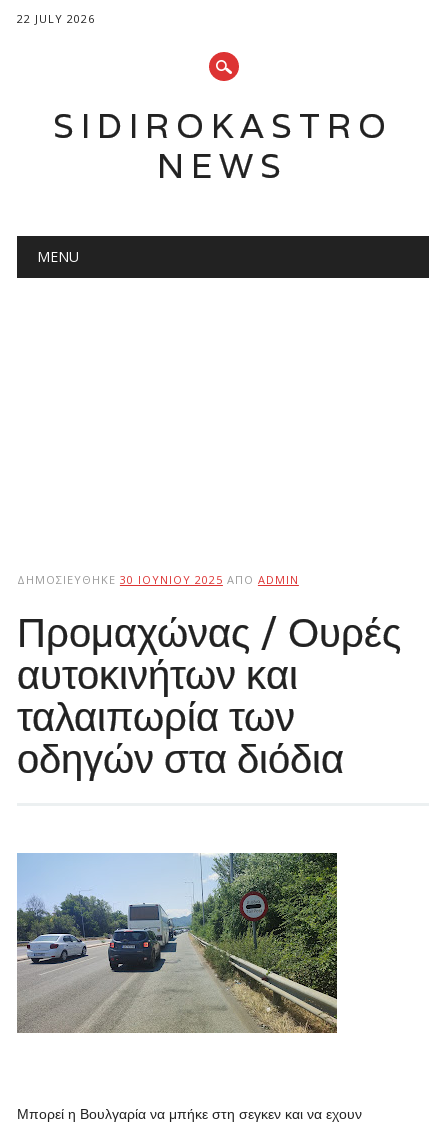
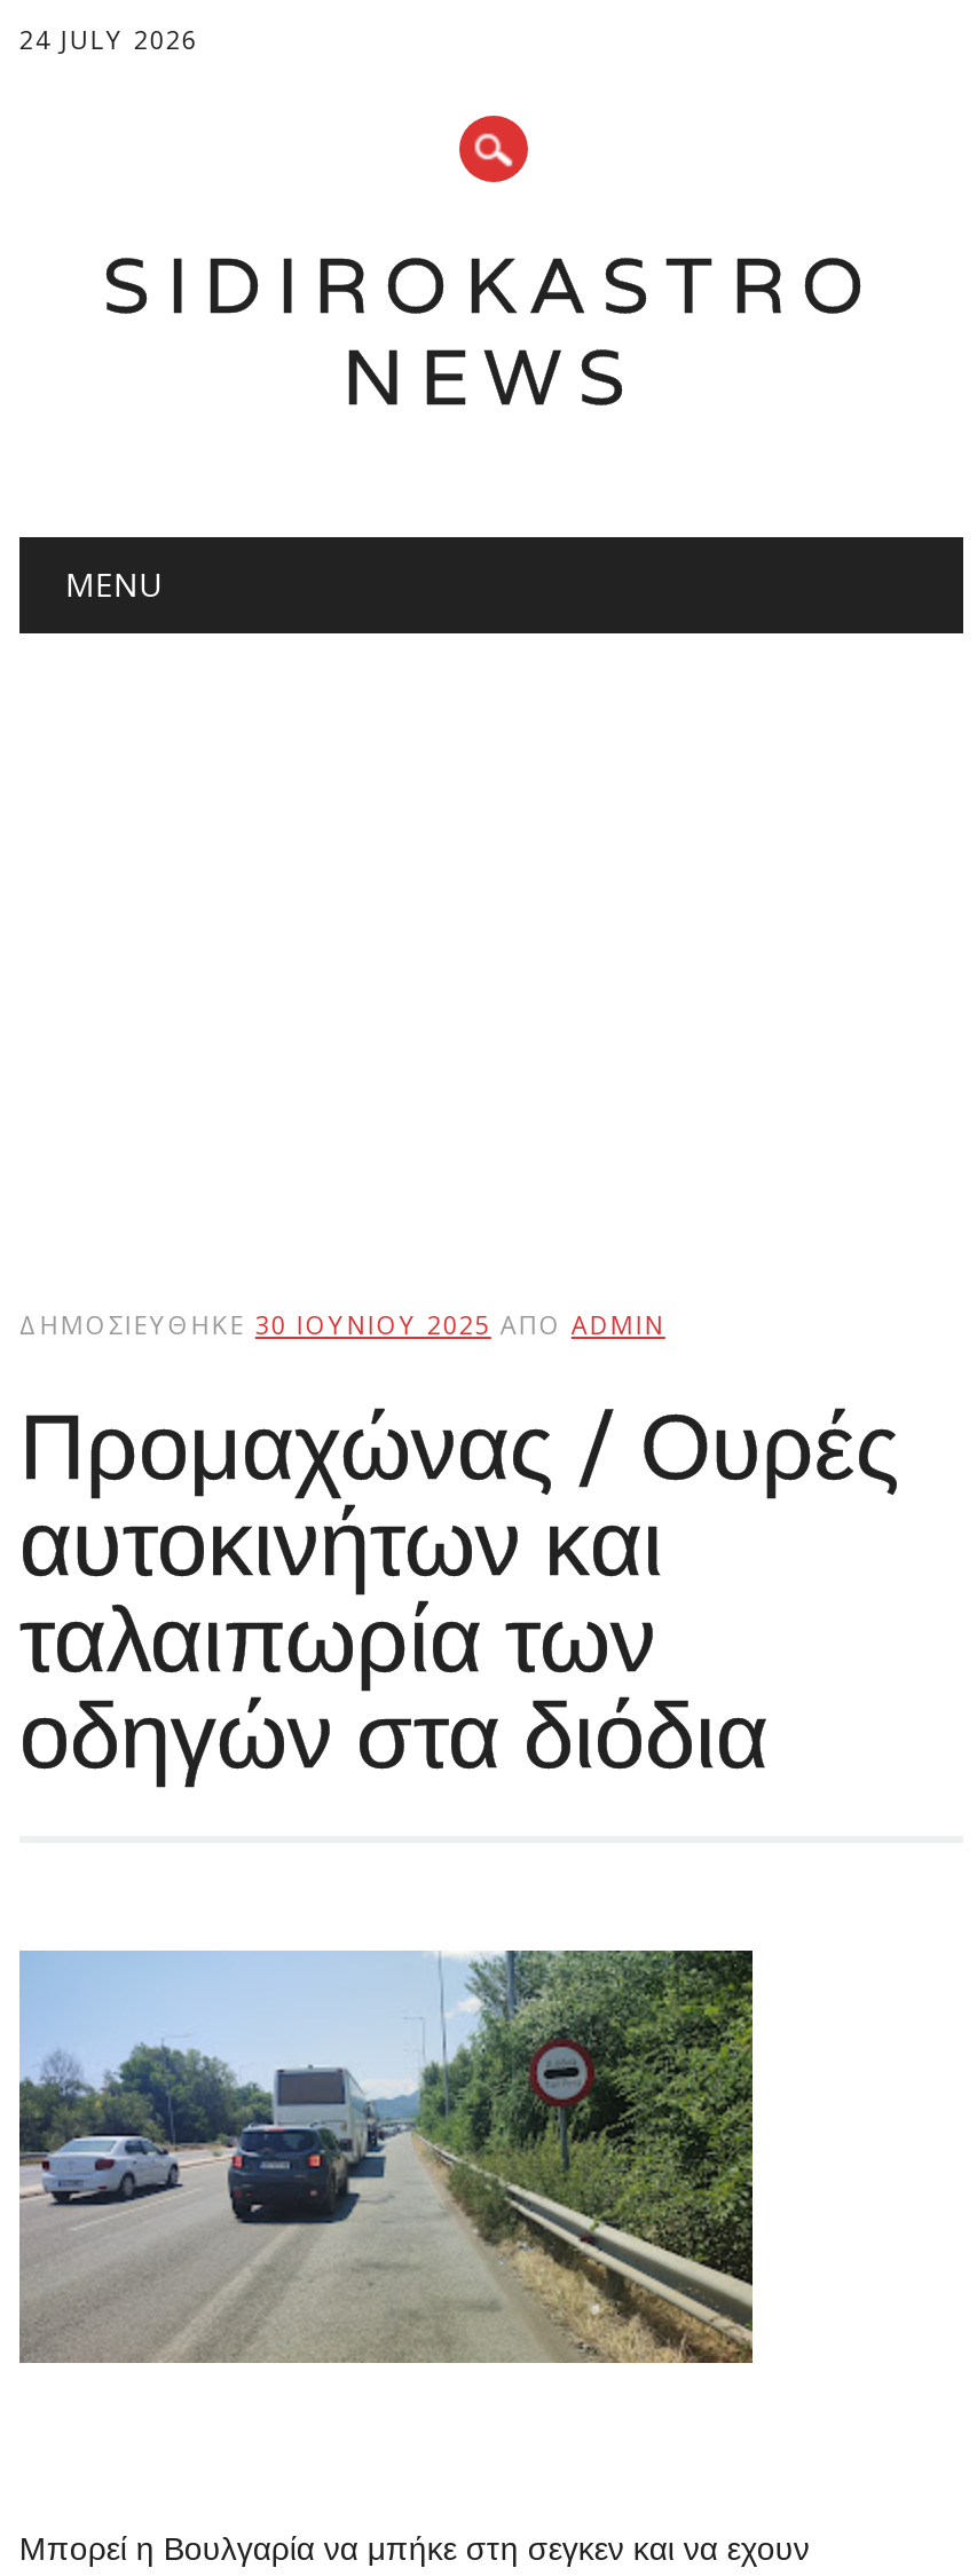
- 22 JULY 2026
+ 24 JULY 2026
